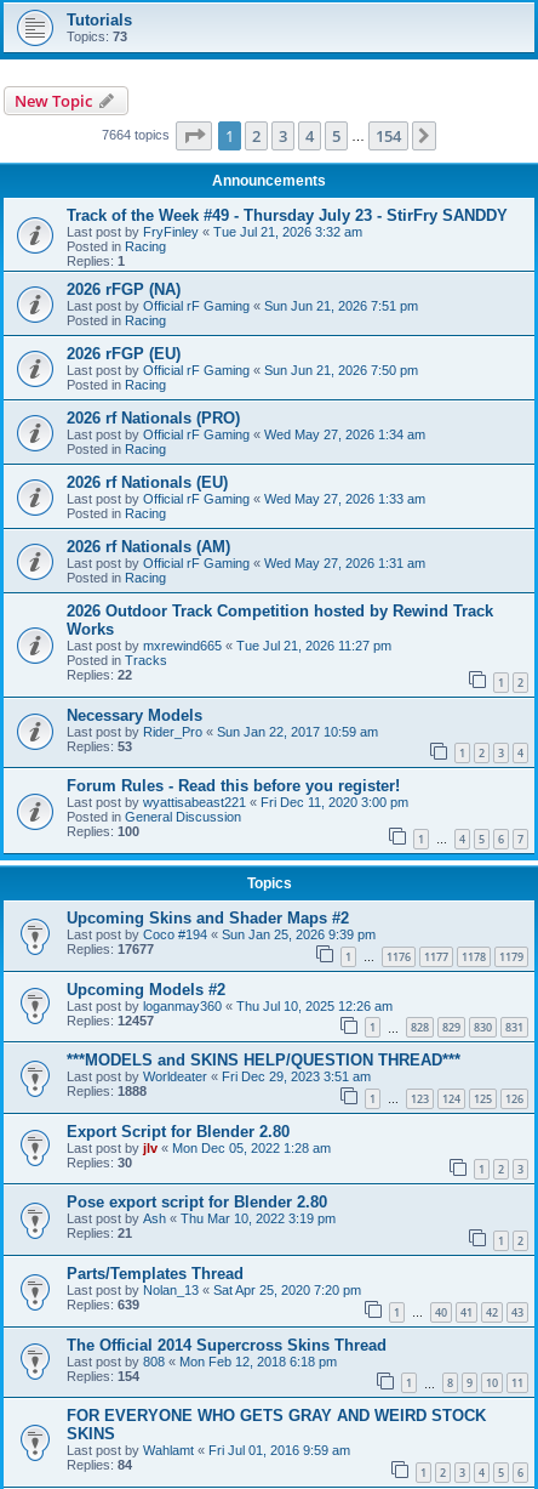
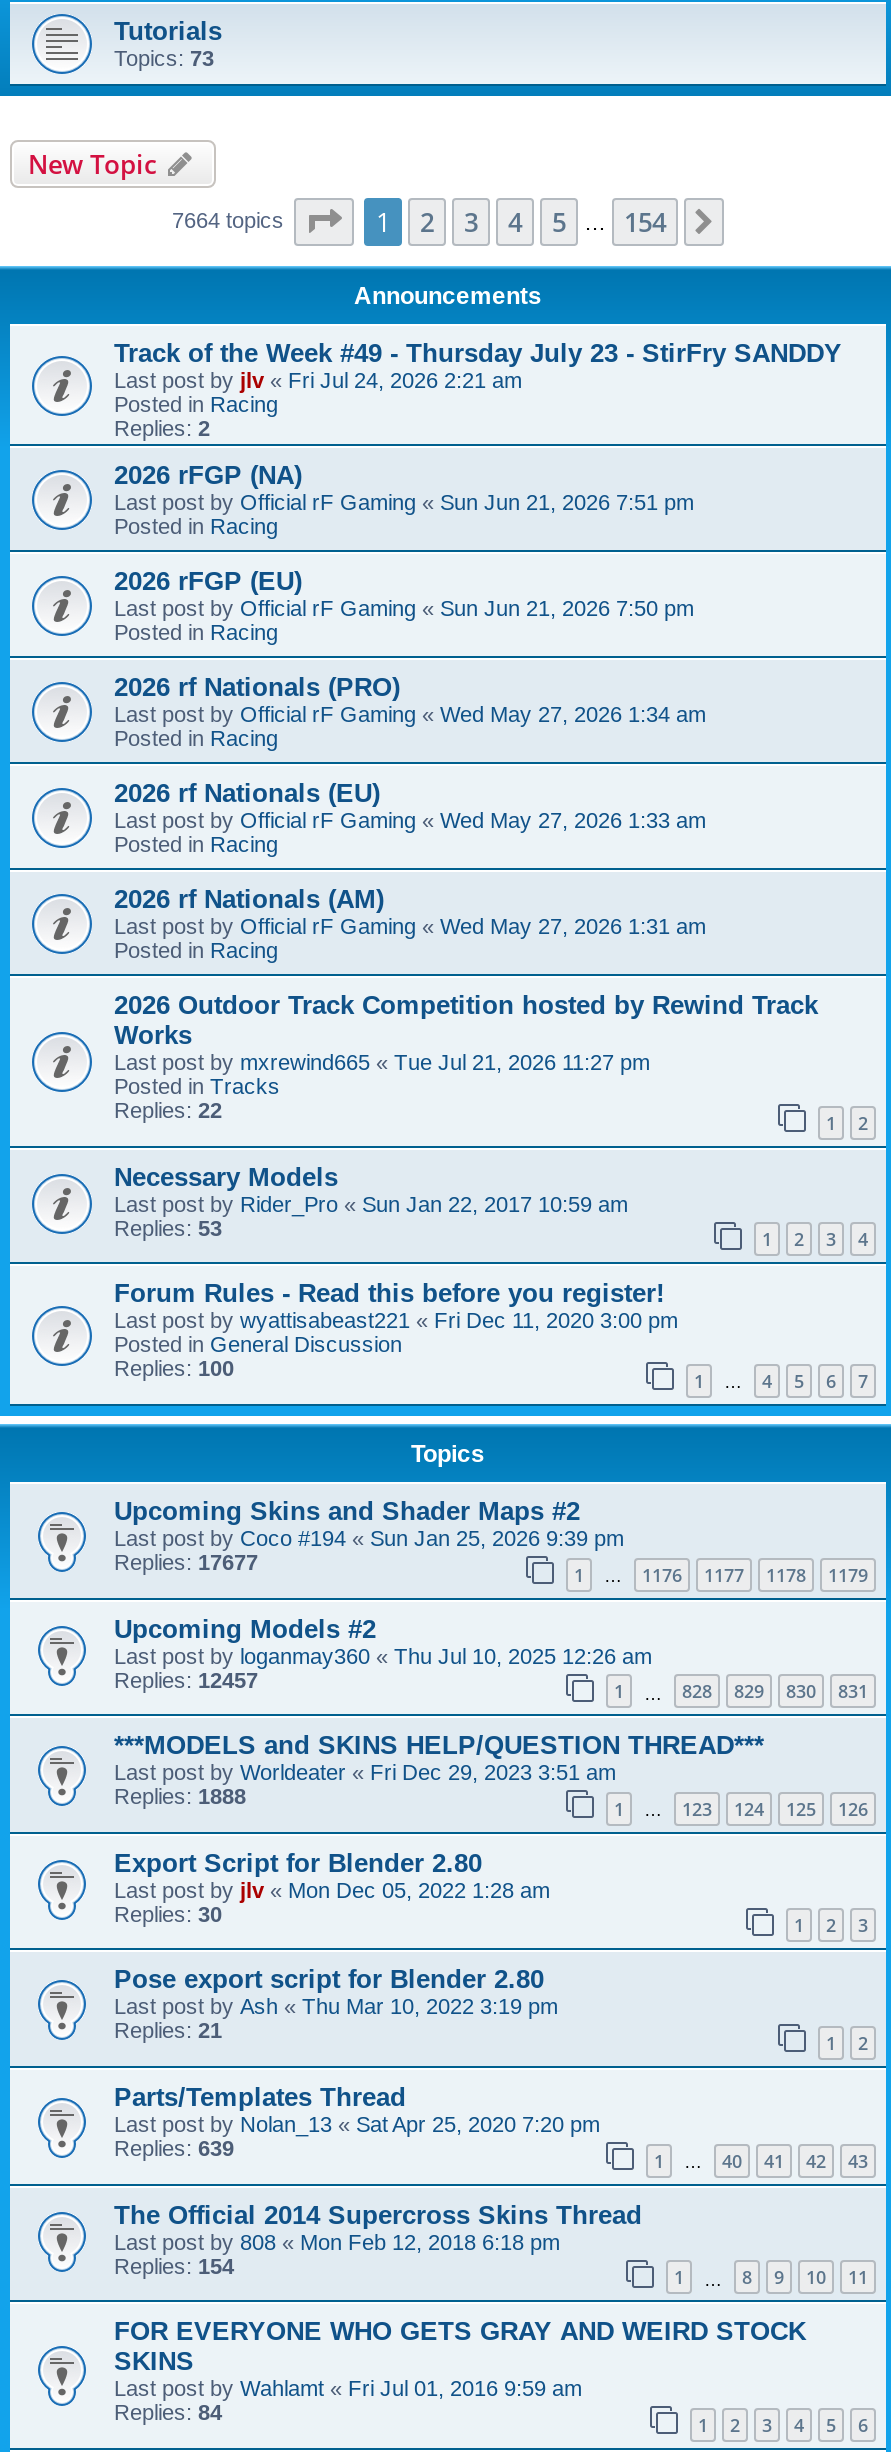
- Last post by FryFinley «Tue Jul 21, 2026 3:32 am
+ Last post by jlv «Fri Jul 24, 2026 2:21 am

- Replies: 1
+ Replies: 2
